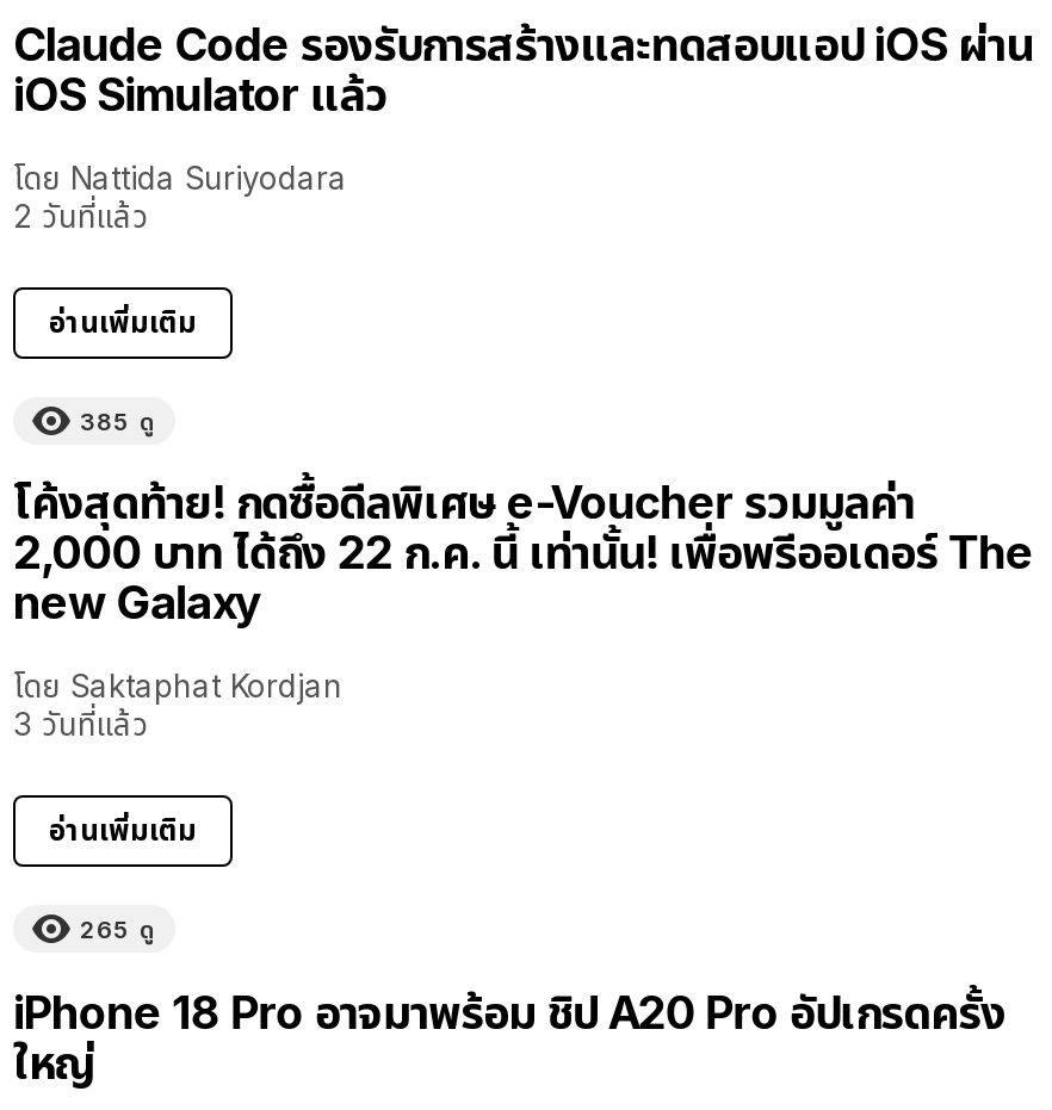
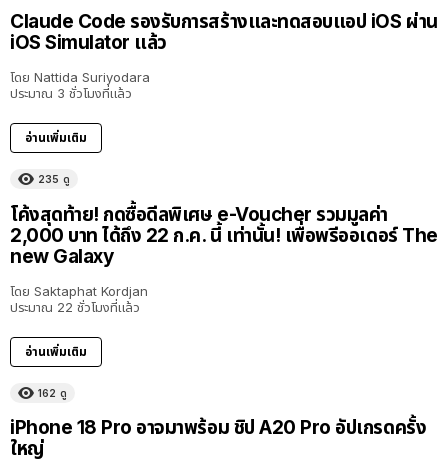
- 2 วันที่แล้ว
+ ประมาณ 3 ชั่วโมงที่แล้ว

- 385 ดู
+ 235 ดู

- 3 วันที่แล้ว
+ ประมาณ 22 ชั่วโมงที่แล้ว

- 265 ดู
+ 162 ดู
